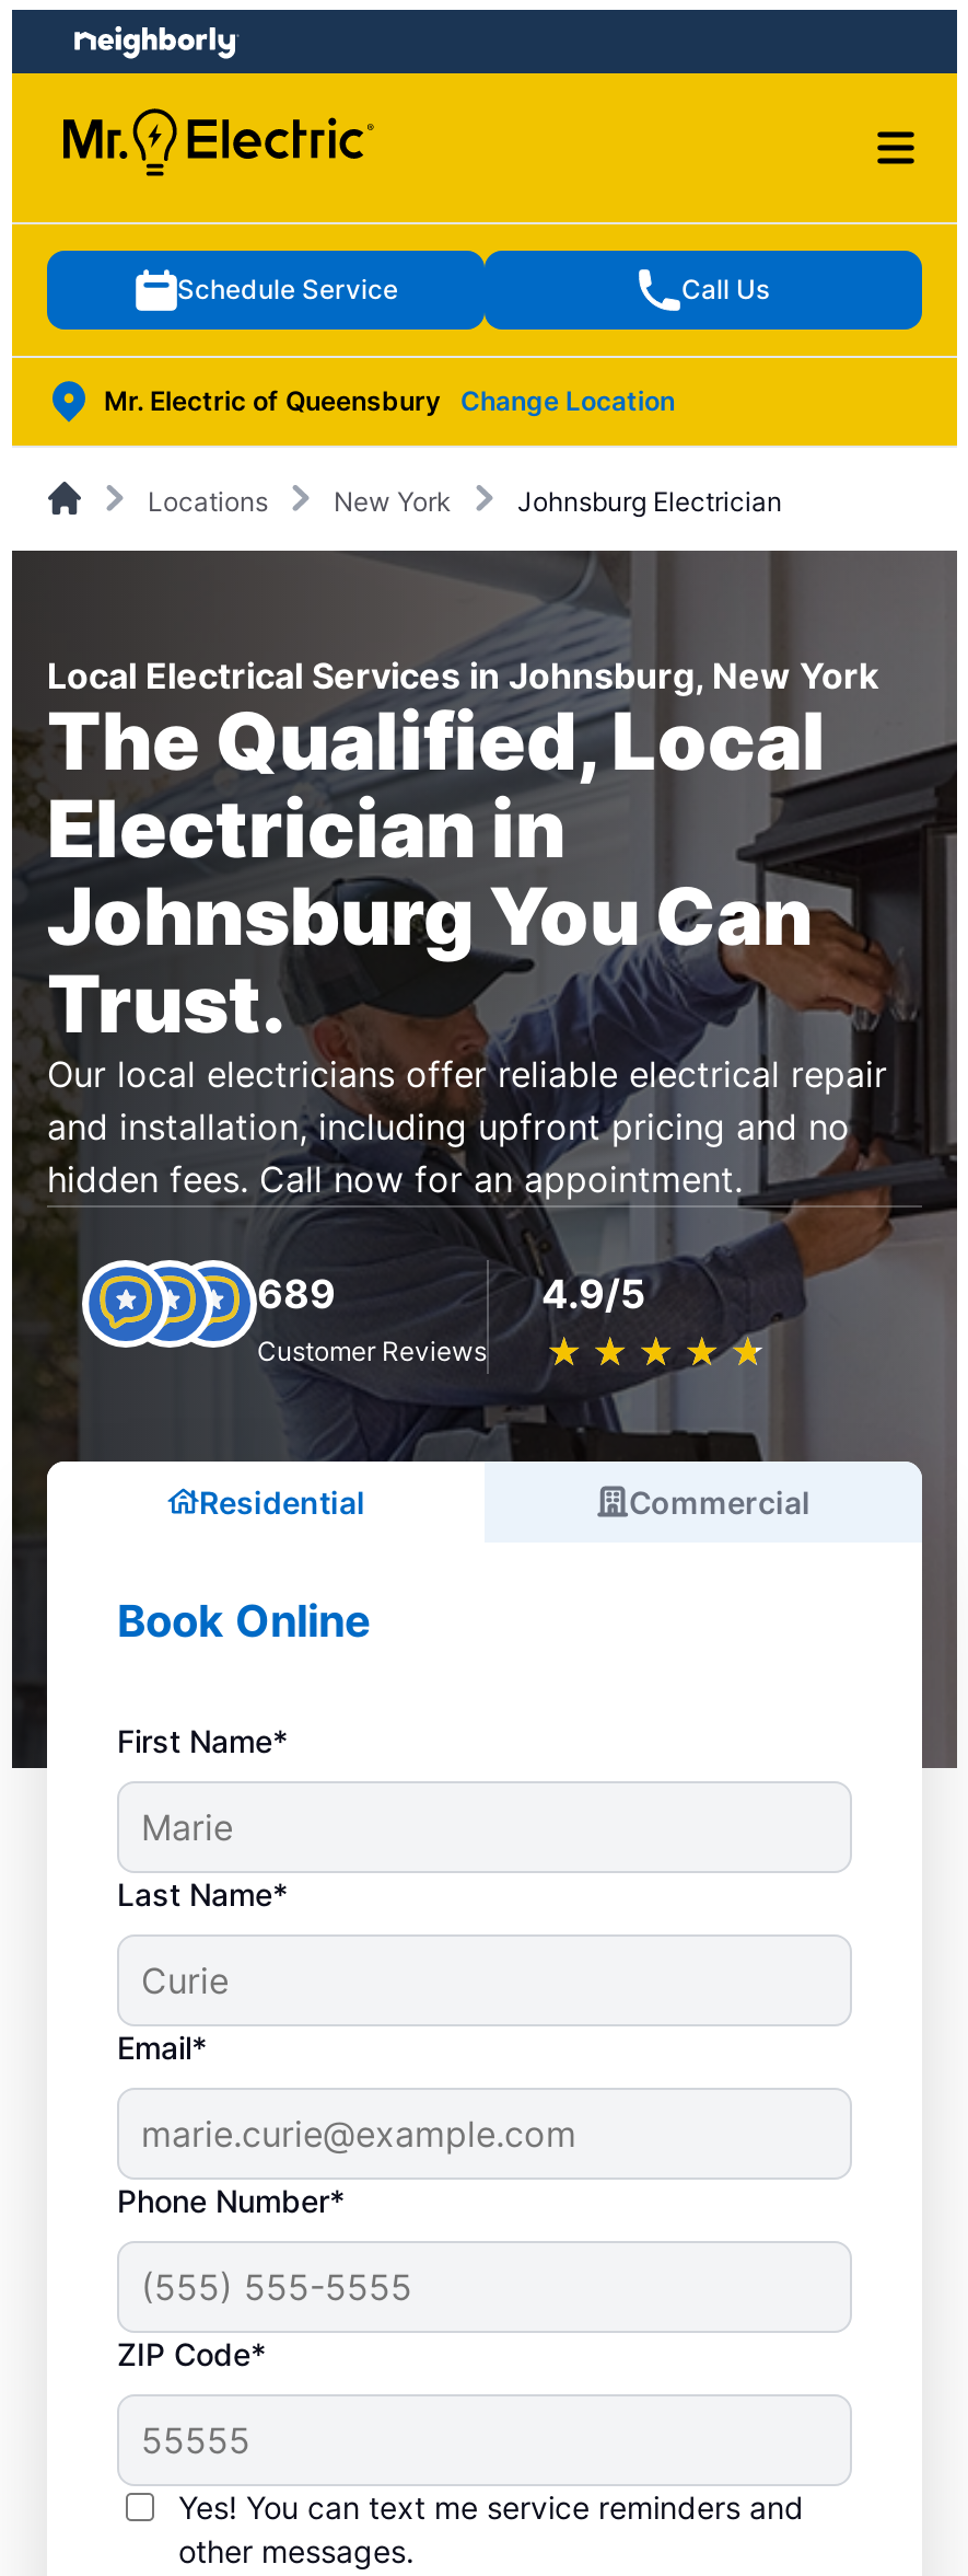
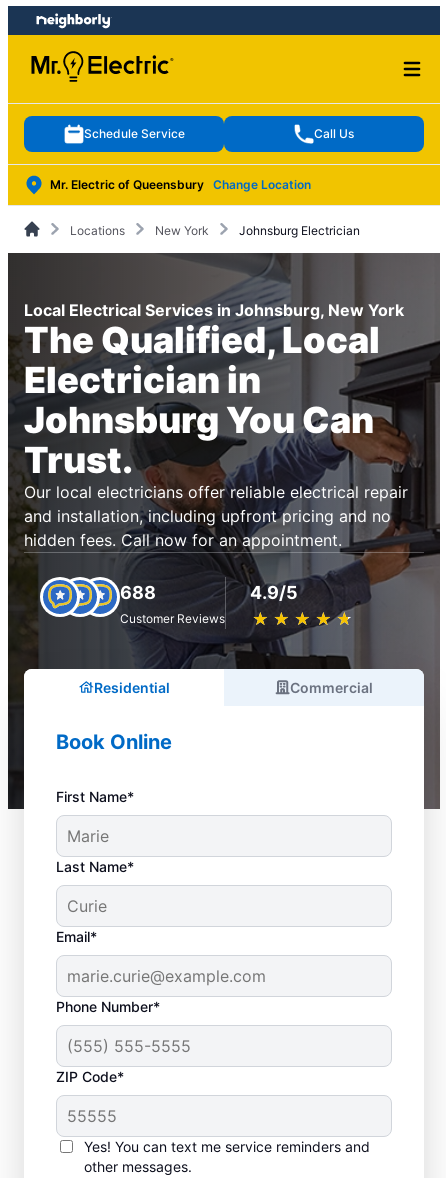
- 689
+ 688
